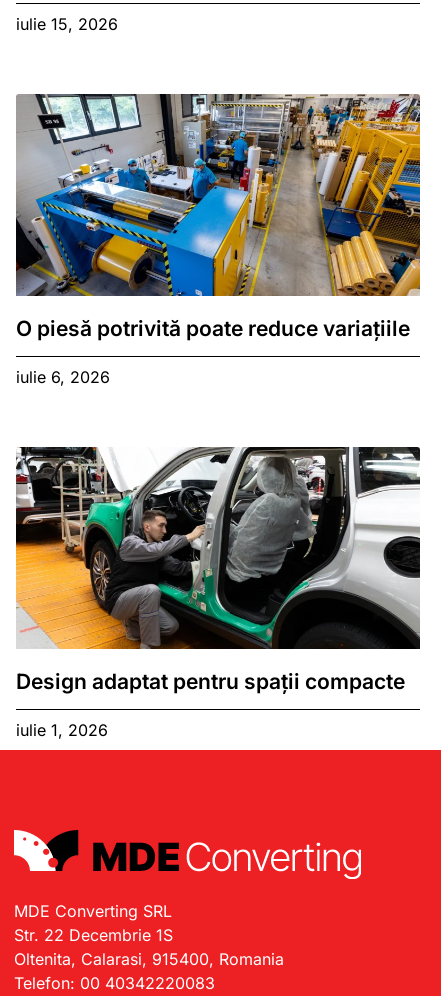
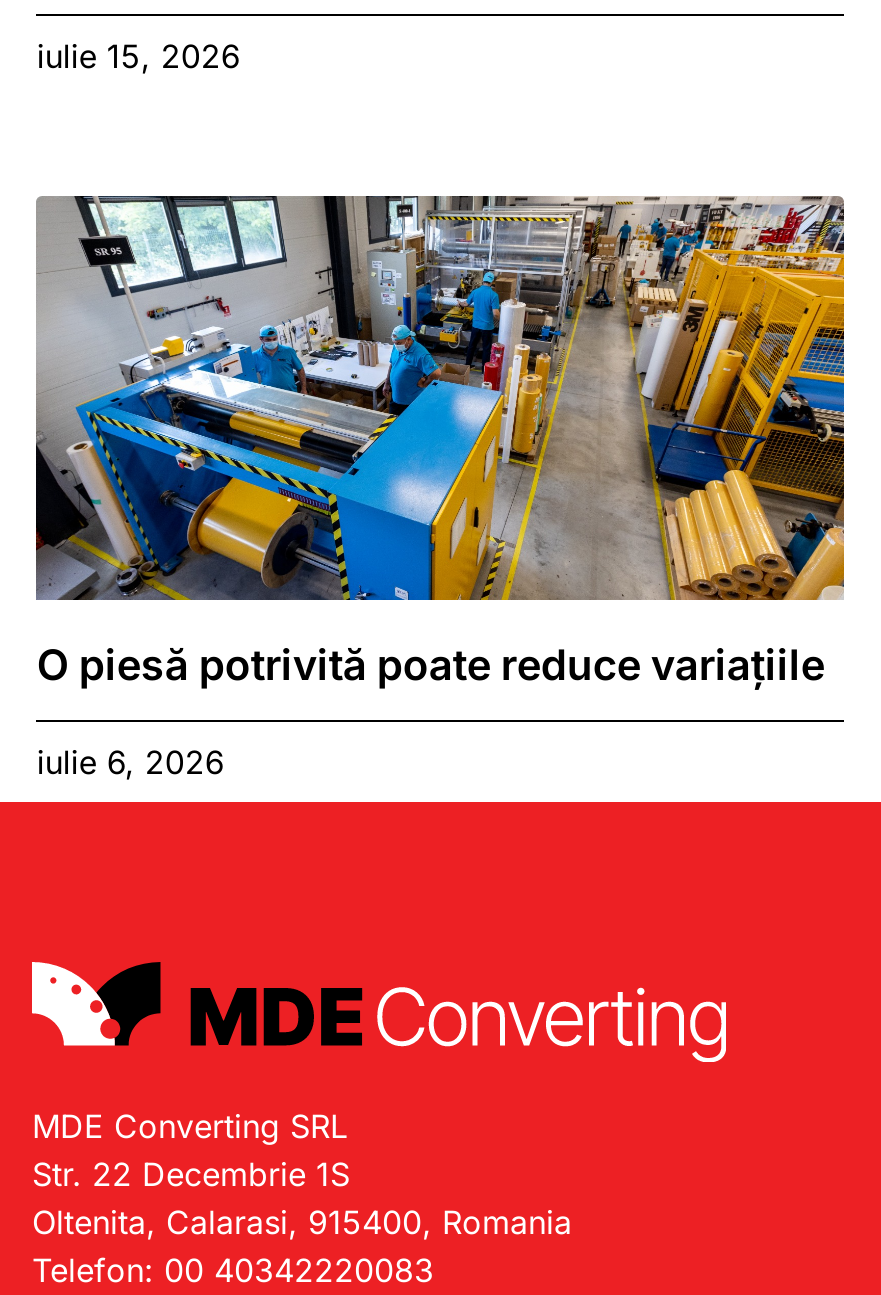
- [image]
- Design adaptat pentru spații compacte
- iulie 1, 2026
